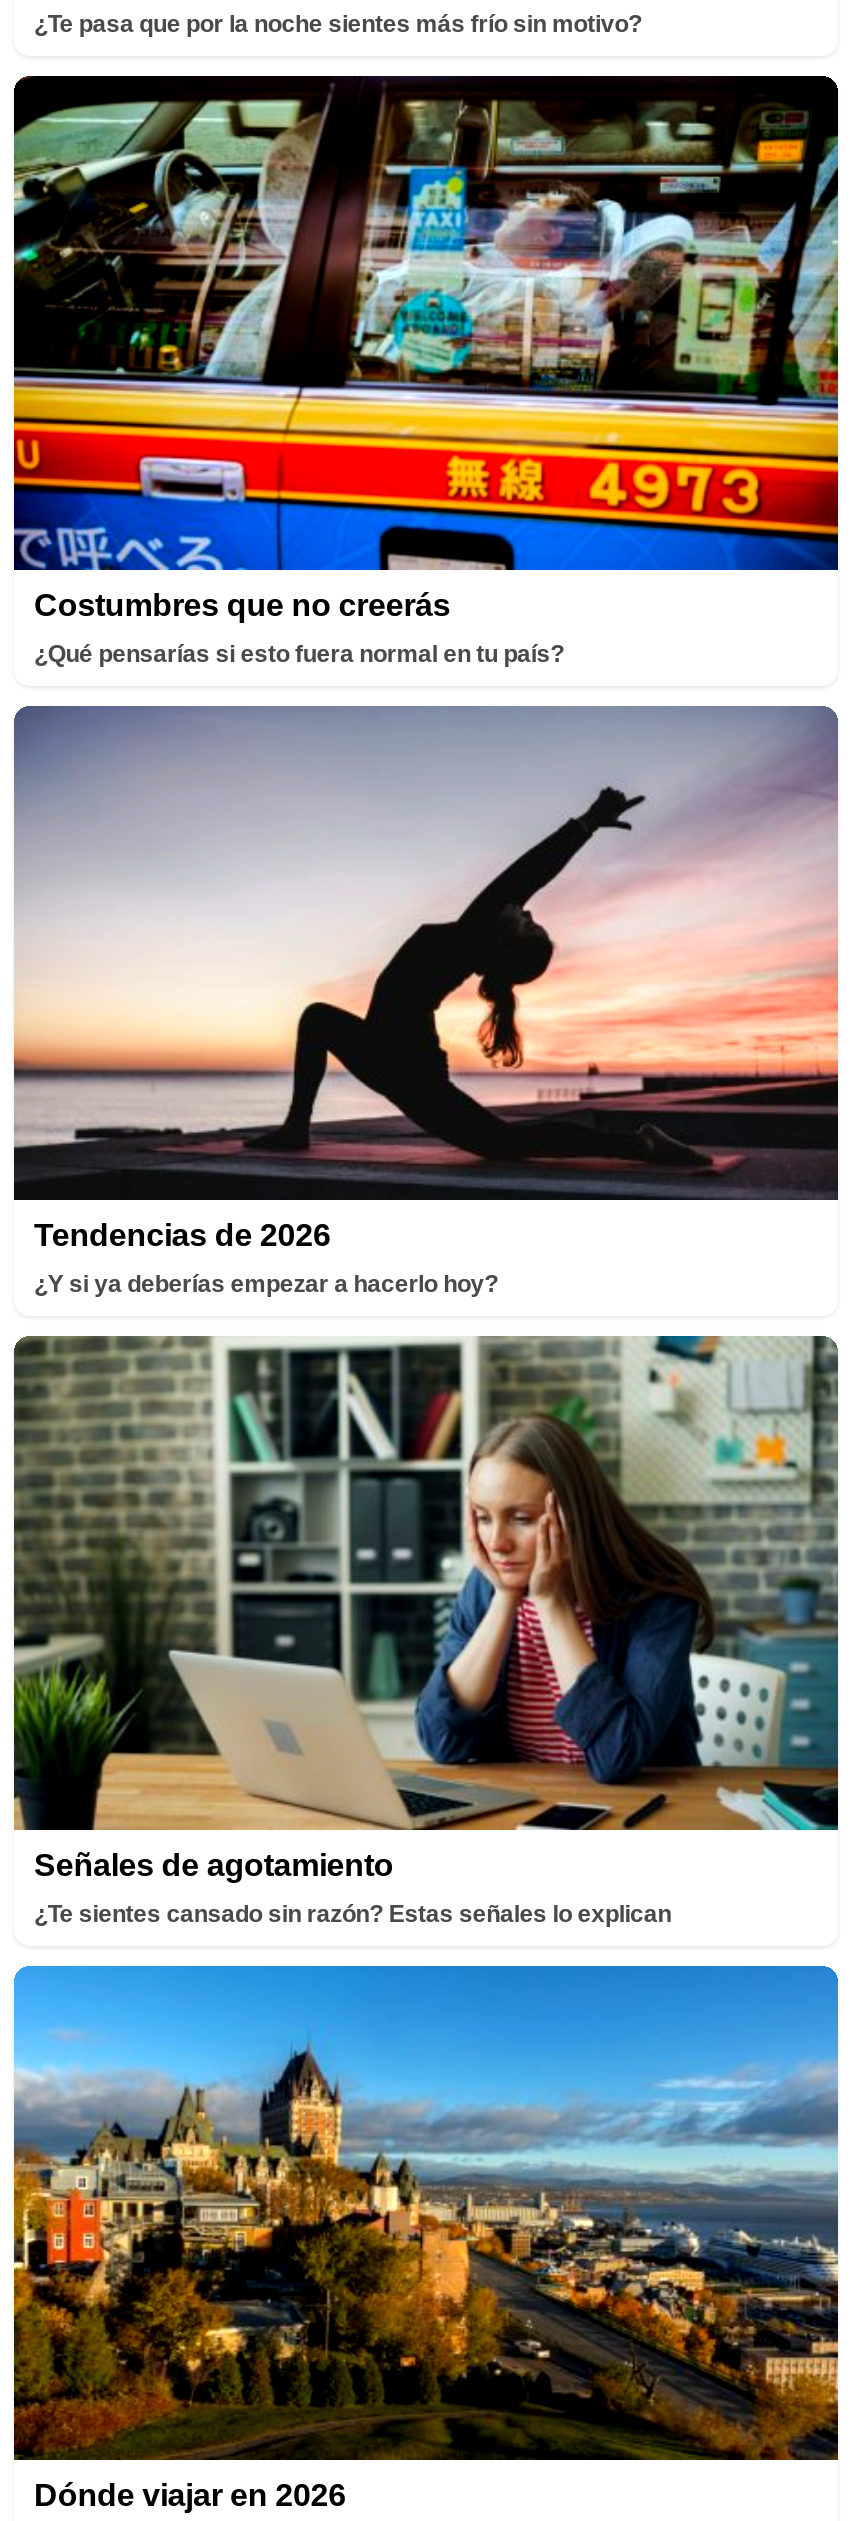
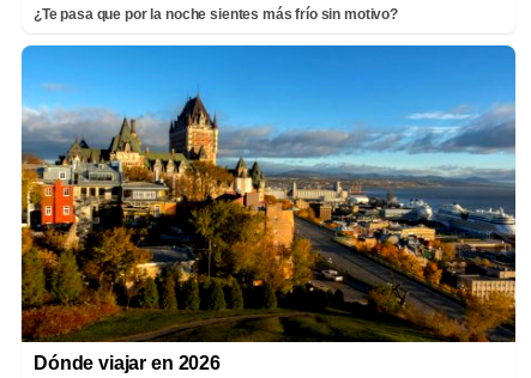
- [image]
- Costumbres que no creerás
- ¿Qué pensarías si esto fuera normal en tu país?

- [image]
- Tendencias de 2026
- ¿Y si ya deberías empezar a hacerlo hoy?

- [image]
- Señales de agotamiento
- ¿Te sientes cansado sin razón? Estas señales lo explican
